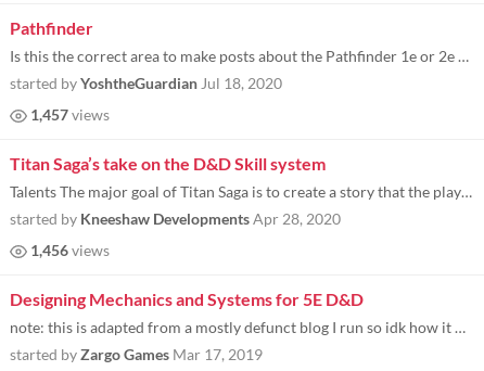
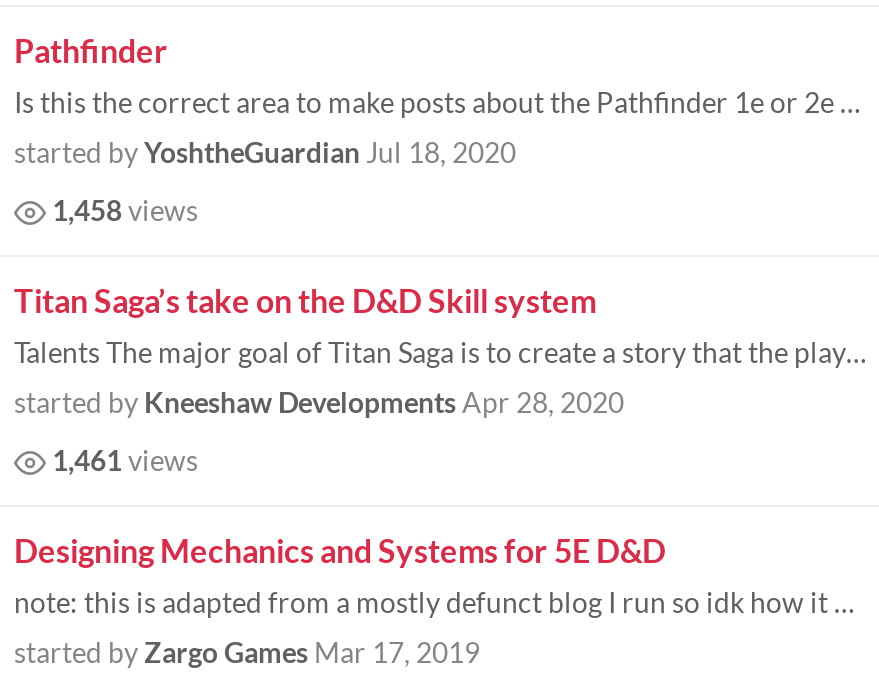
- 1,457 views
+ 1,458 views

- 1,456 views
+ 1,461 views
